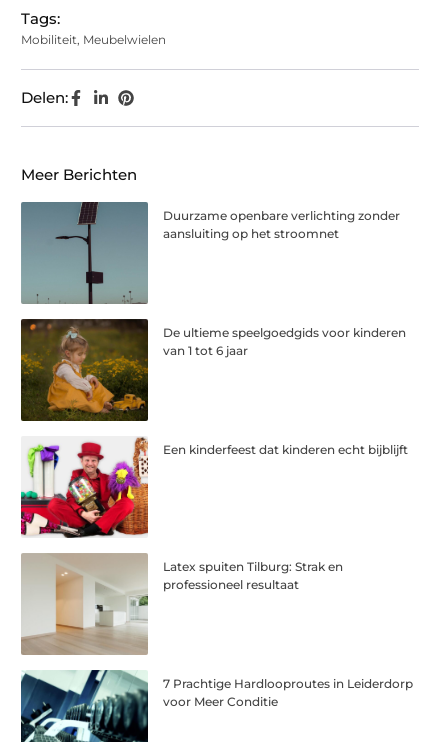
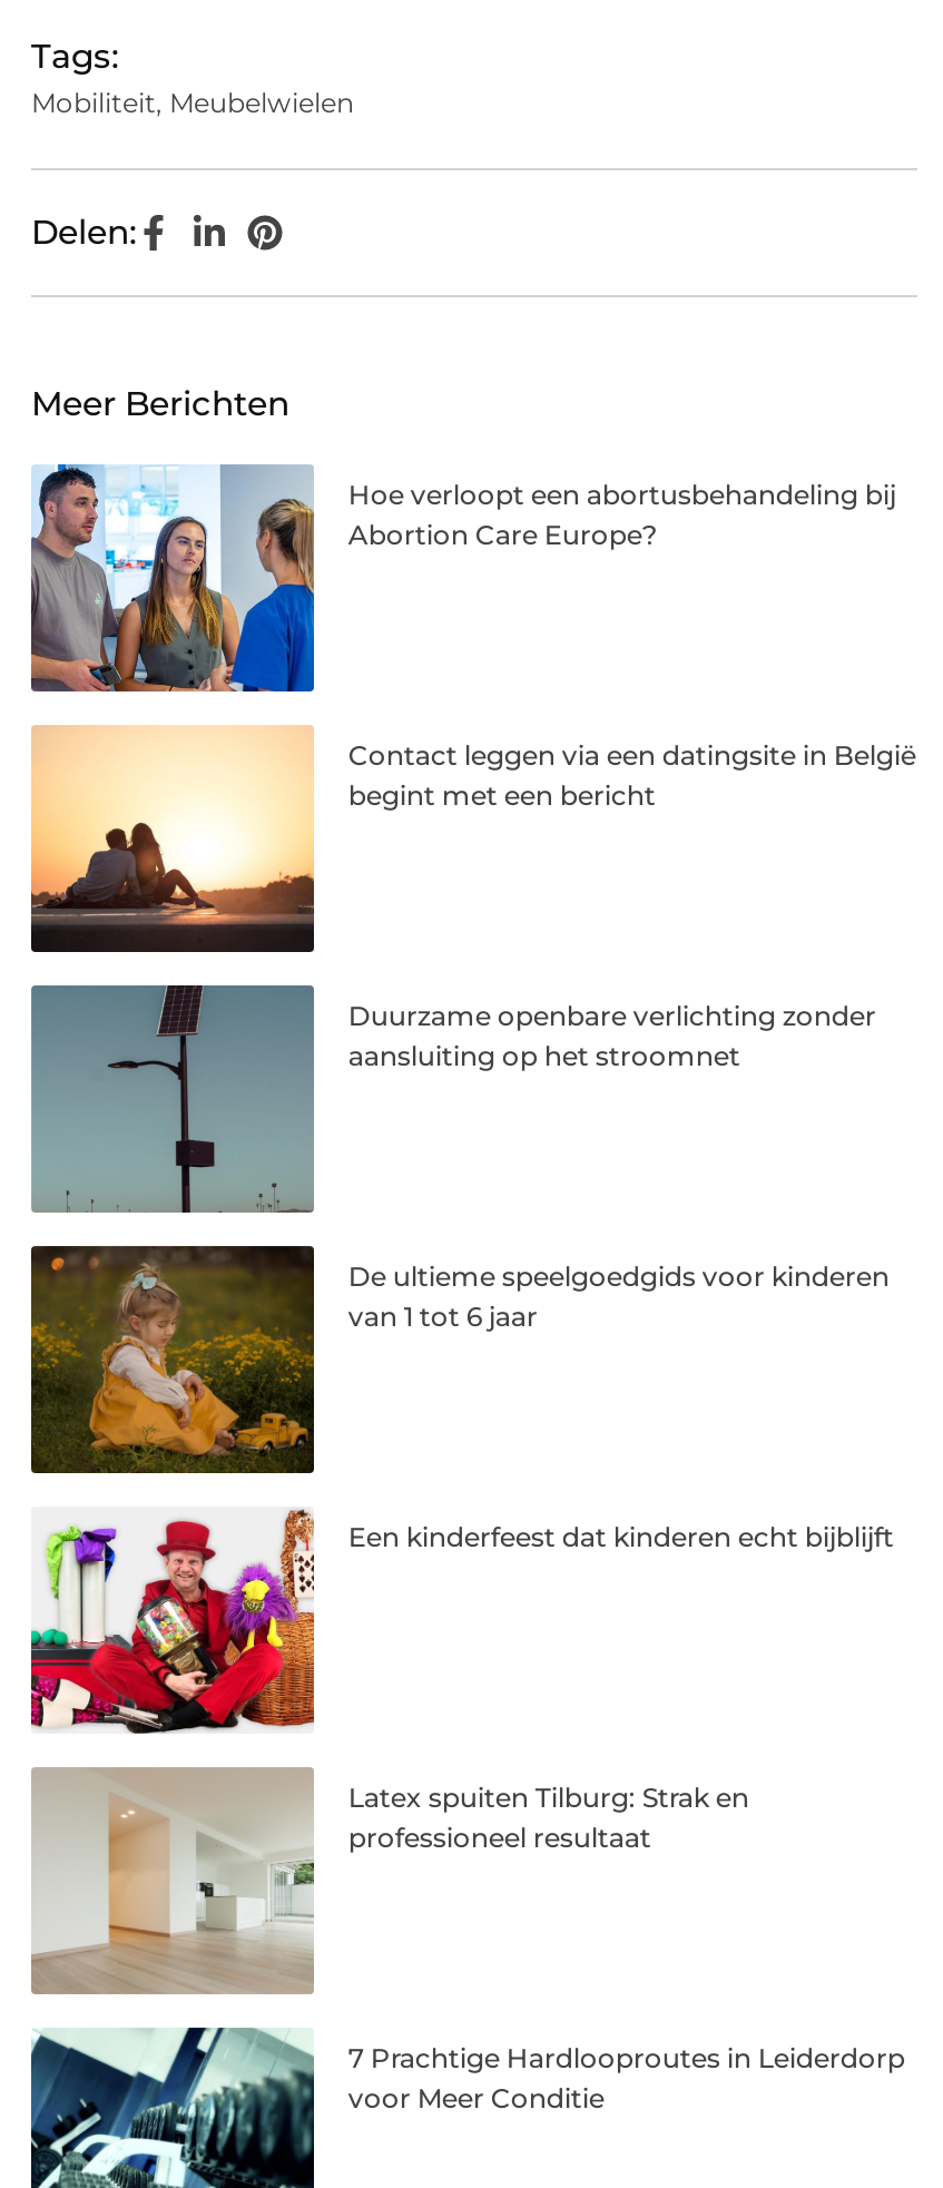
+ [image]
+ Hoe verloopt een abortusbehandeling bij
+ Abortion Care Europe?

+ [image]
+ Contact leggen via een datingsite in België
+ begint met een bericht
